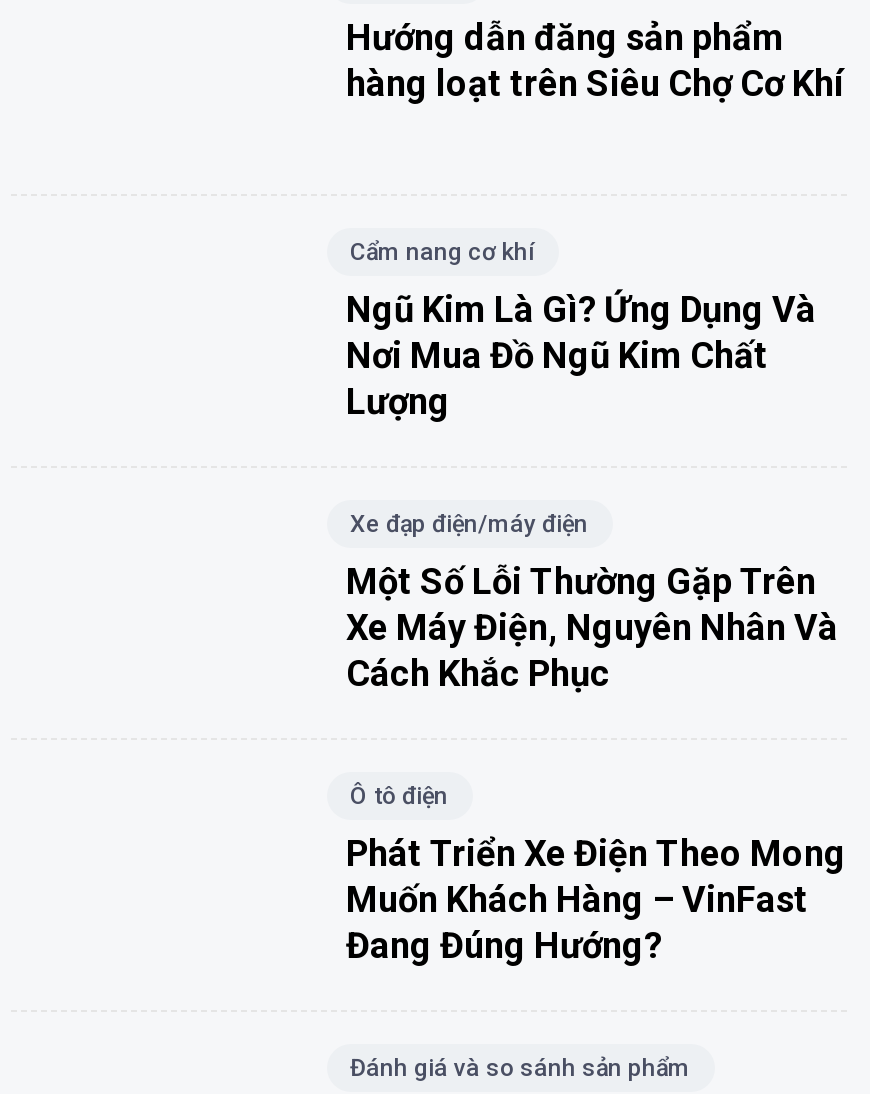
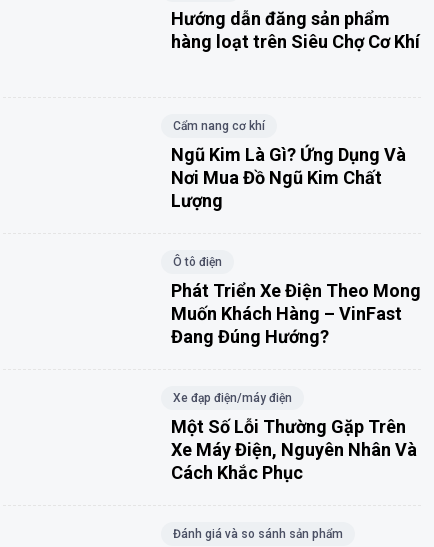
moved down: Xe đạp điện/máy điện | Một Số Lỗi Thường Gặp Trên | Xe Máy Điện, Nguyên Nhân Và | Cách Khắc Phục

moved up: Ô tô điện | Phát Triển Xe Điện Theo Mong | Muốn Khách Hàng – VinFast | Đang Đúng Hướng?
